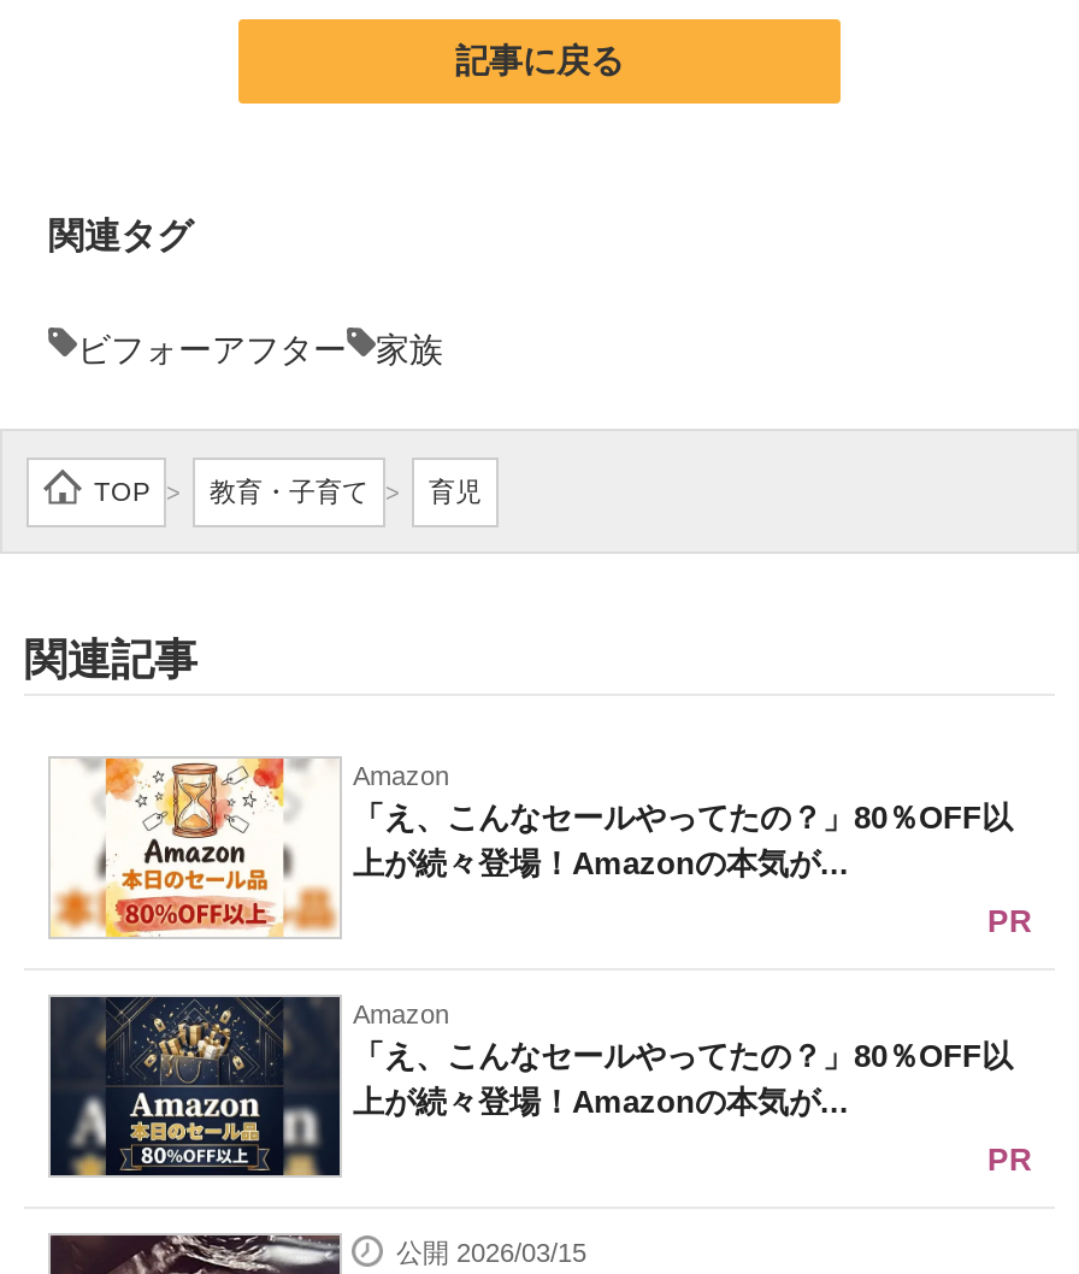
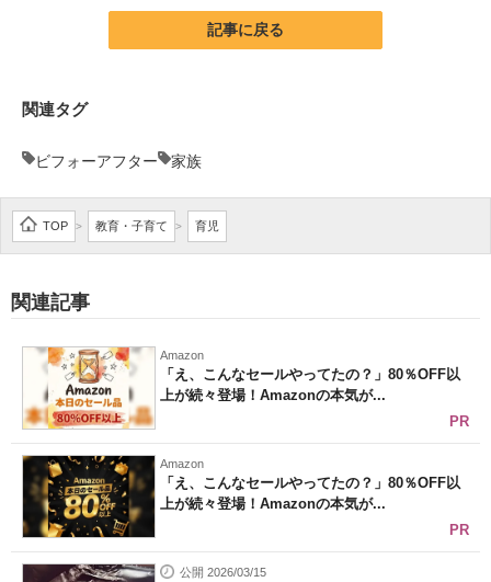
- [image]
+ [image]
